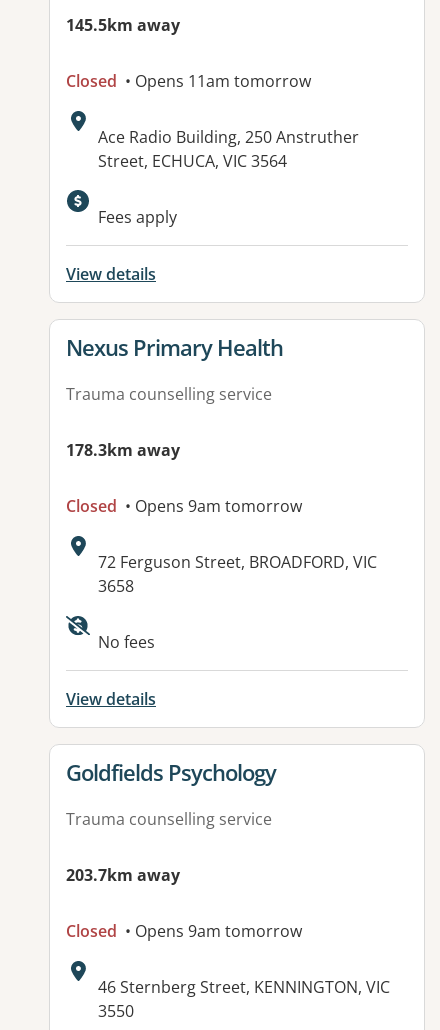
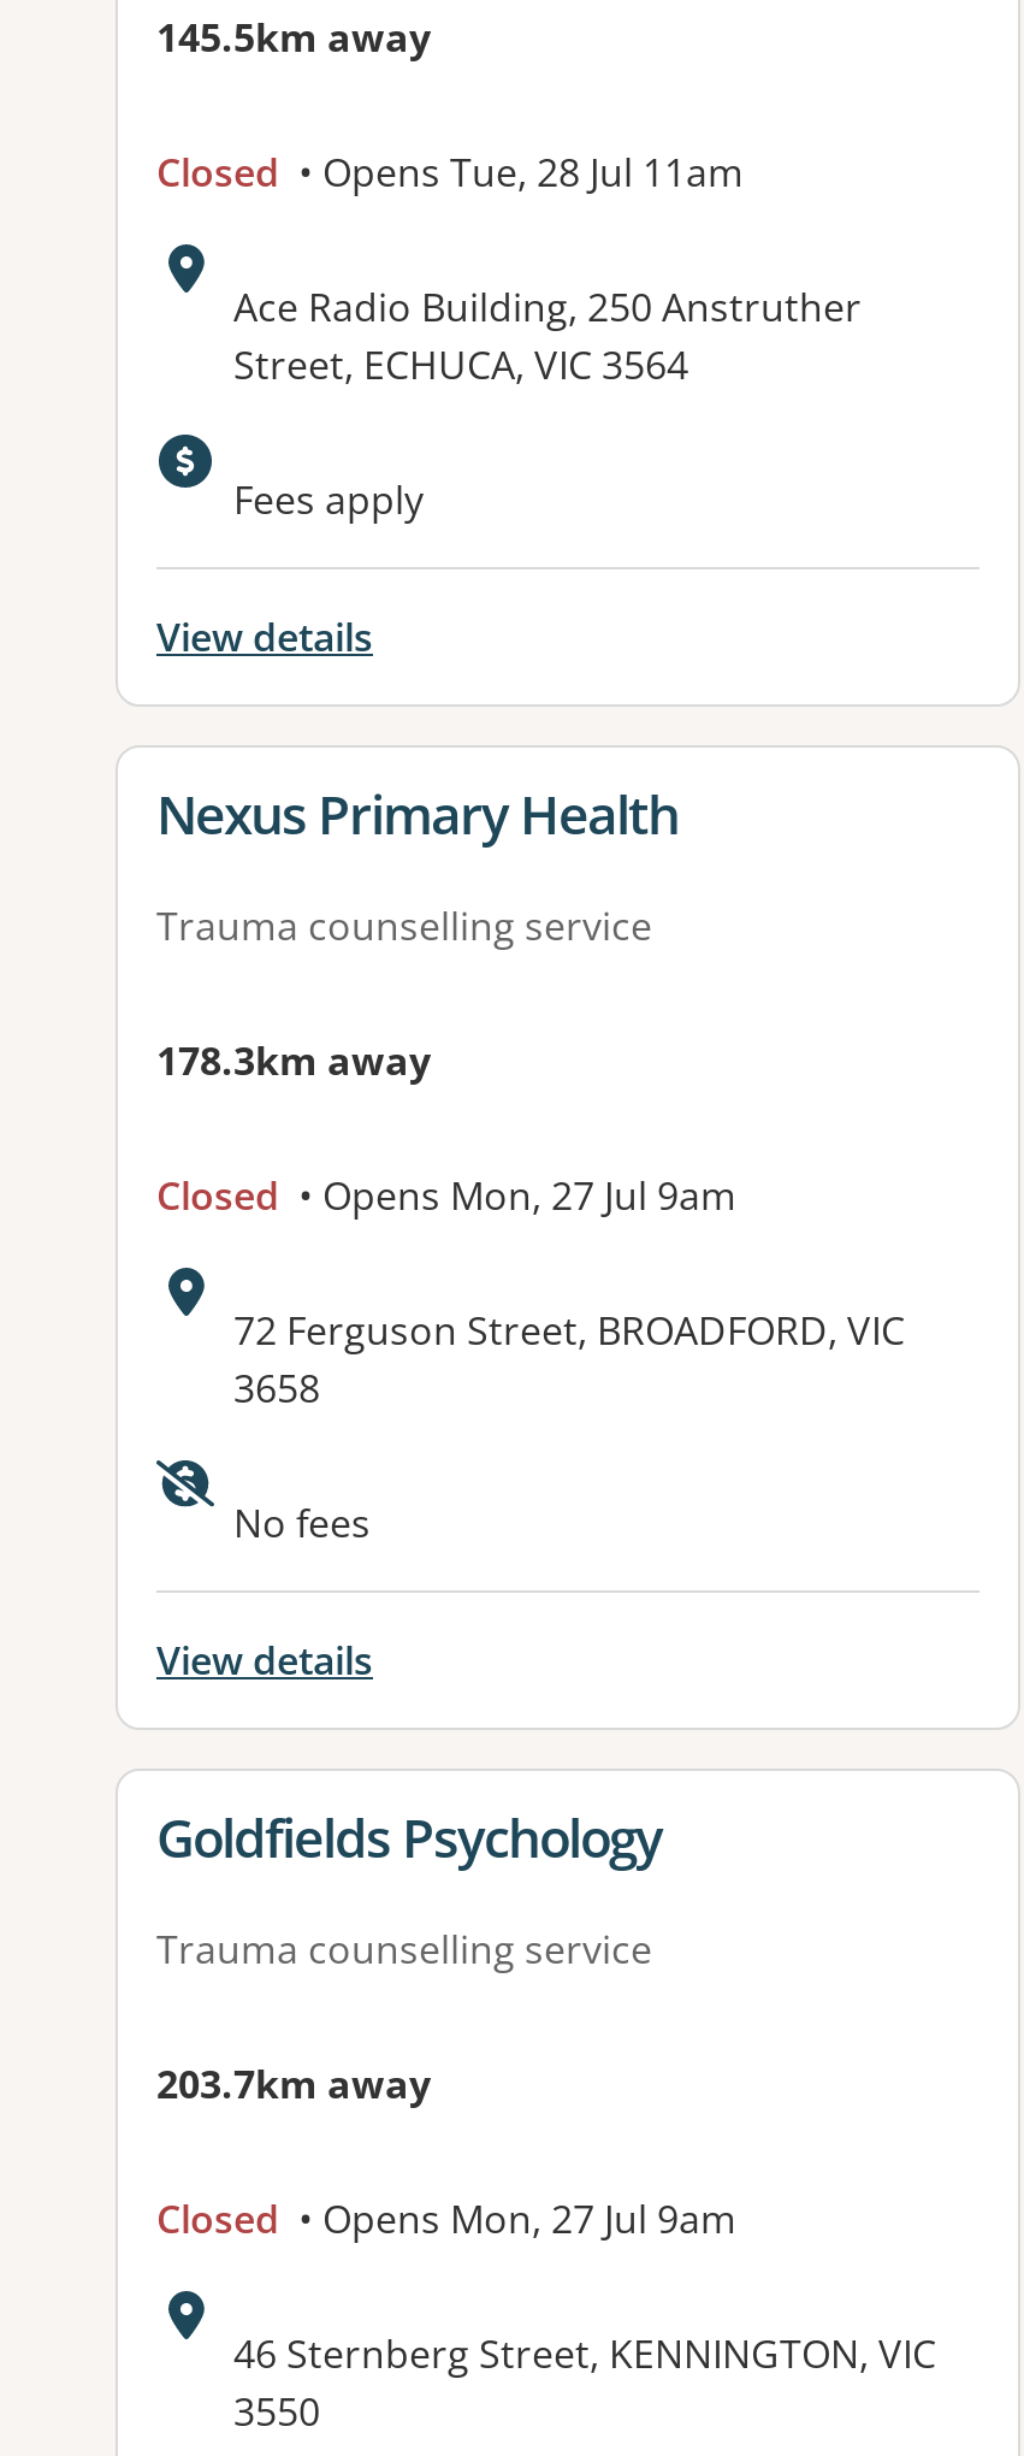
- Closed • Opens 11am tomorrow
+ Closed • Opens Tue, 28 Jul 11am

- Closed • Opens 9am tomorrow
+ Closed • Opens Mon, 27 Jul 9am

- Closed • Opens 9am tomorrow
+ Closed • Opens Mon, 27 Jul 9am
